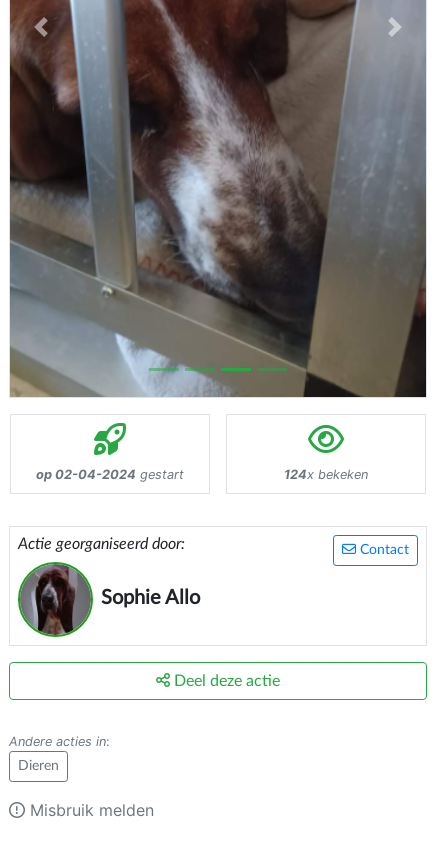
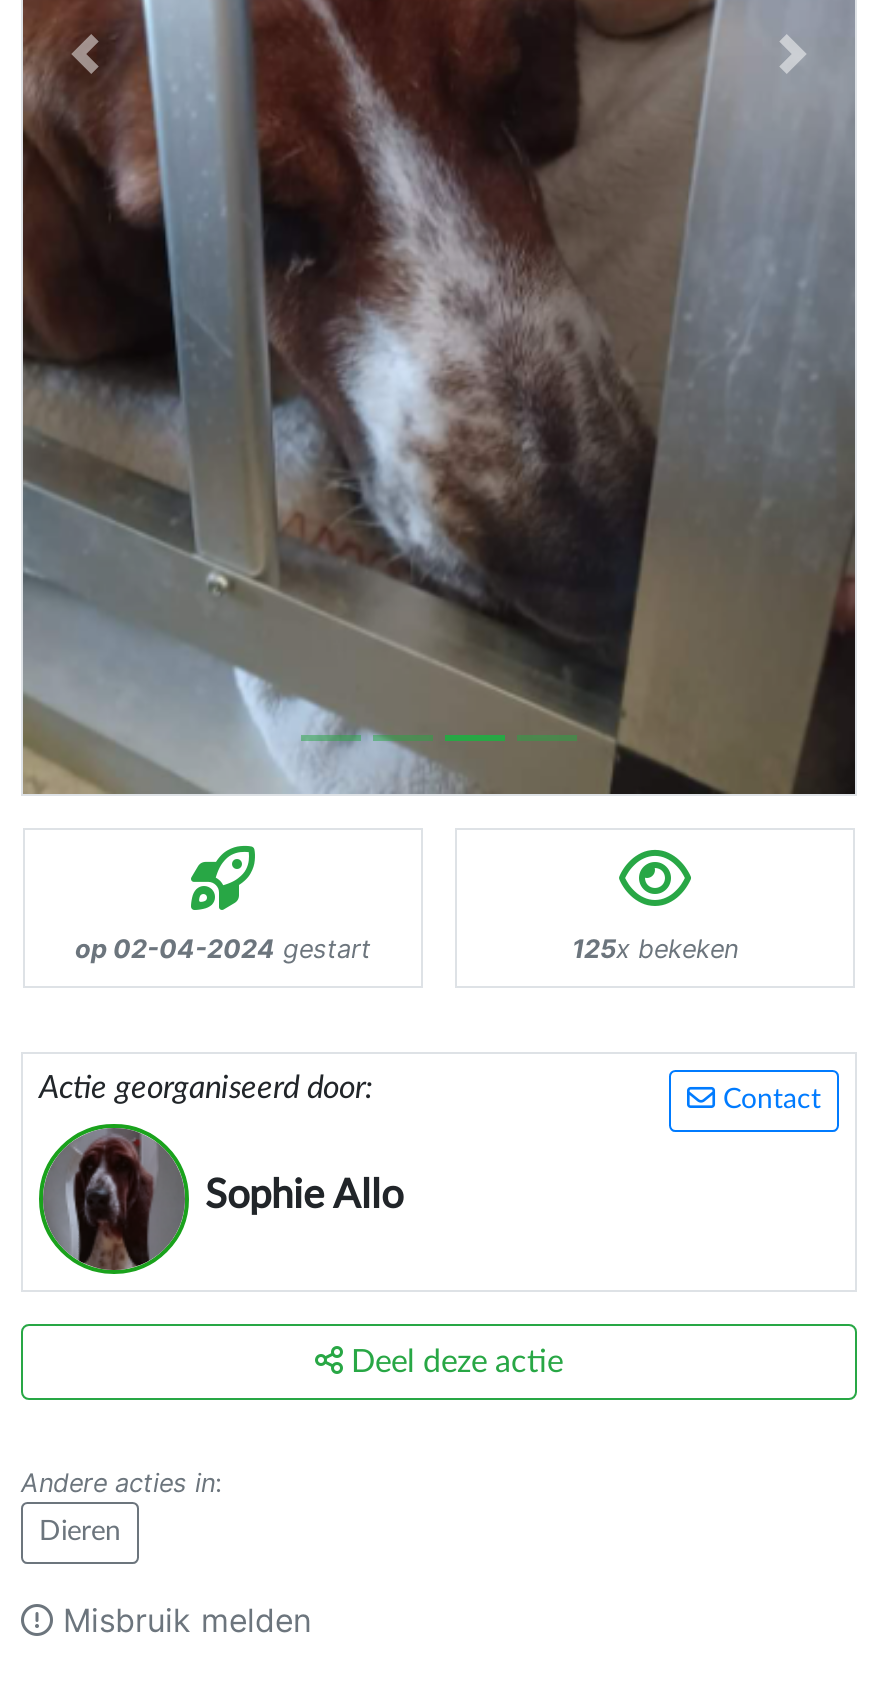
- 124x bekeken
+ 125x bekeken
